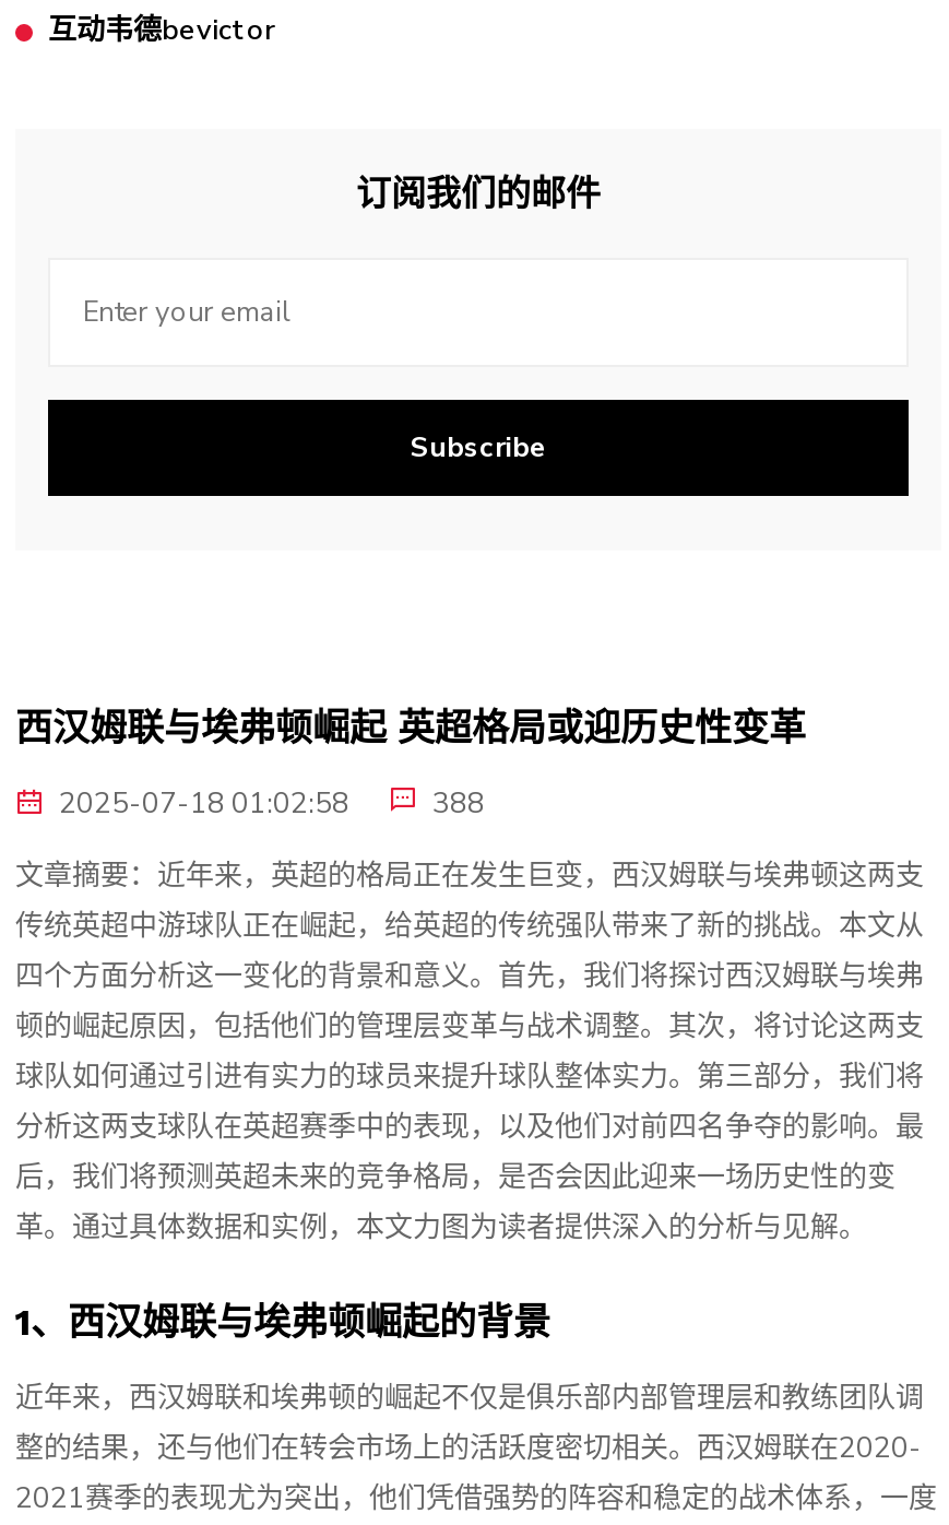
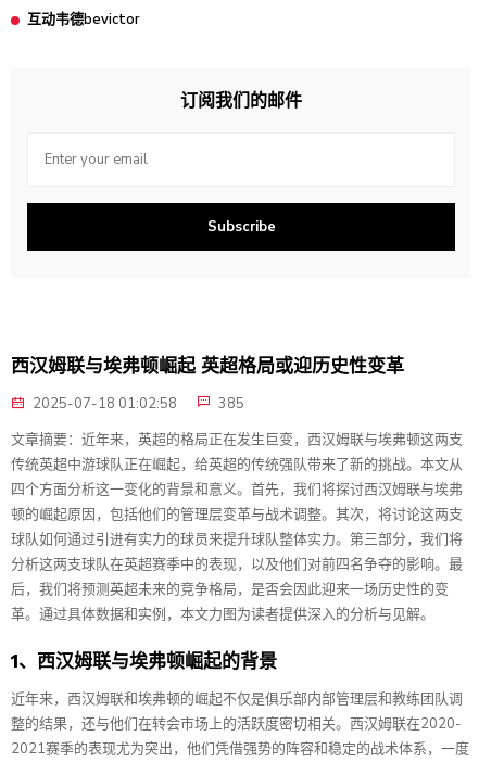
- 388
+ 385
